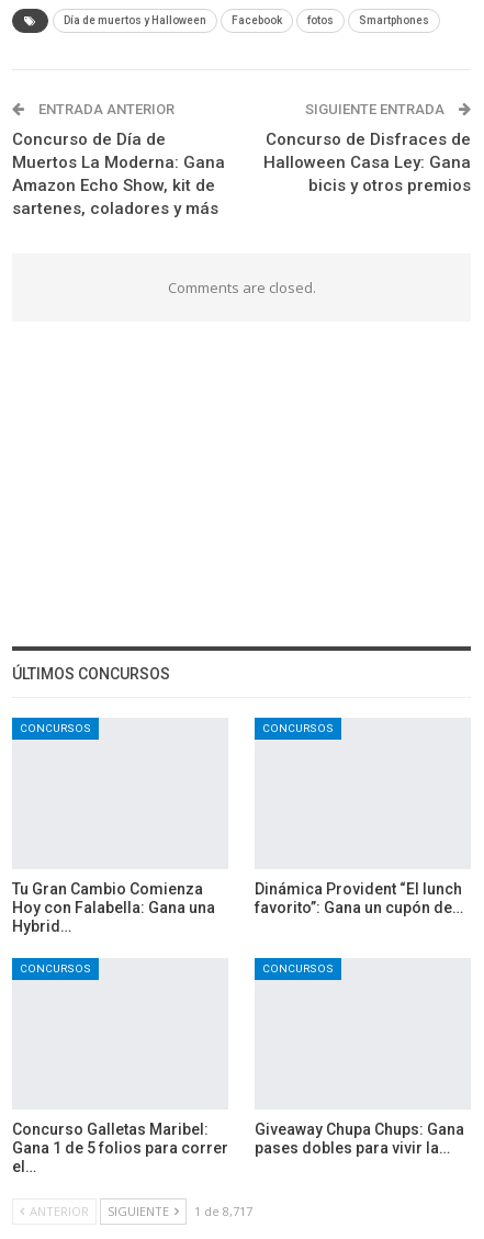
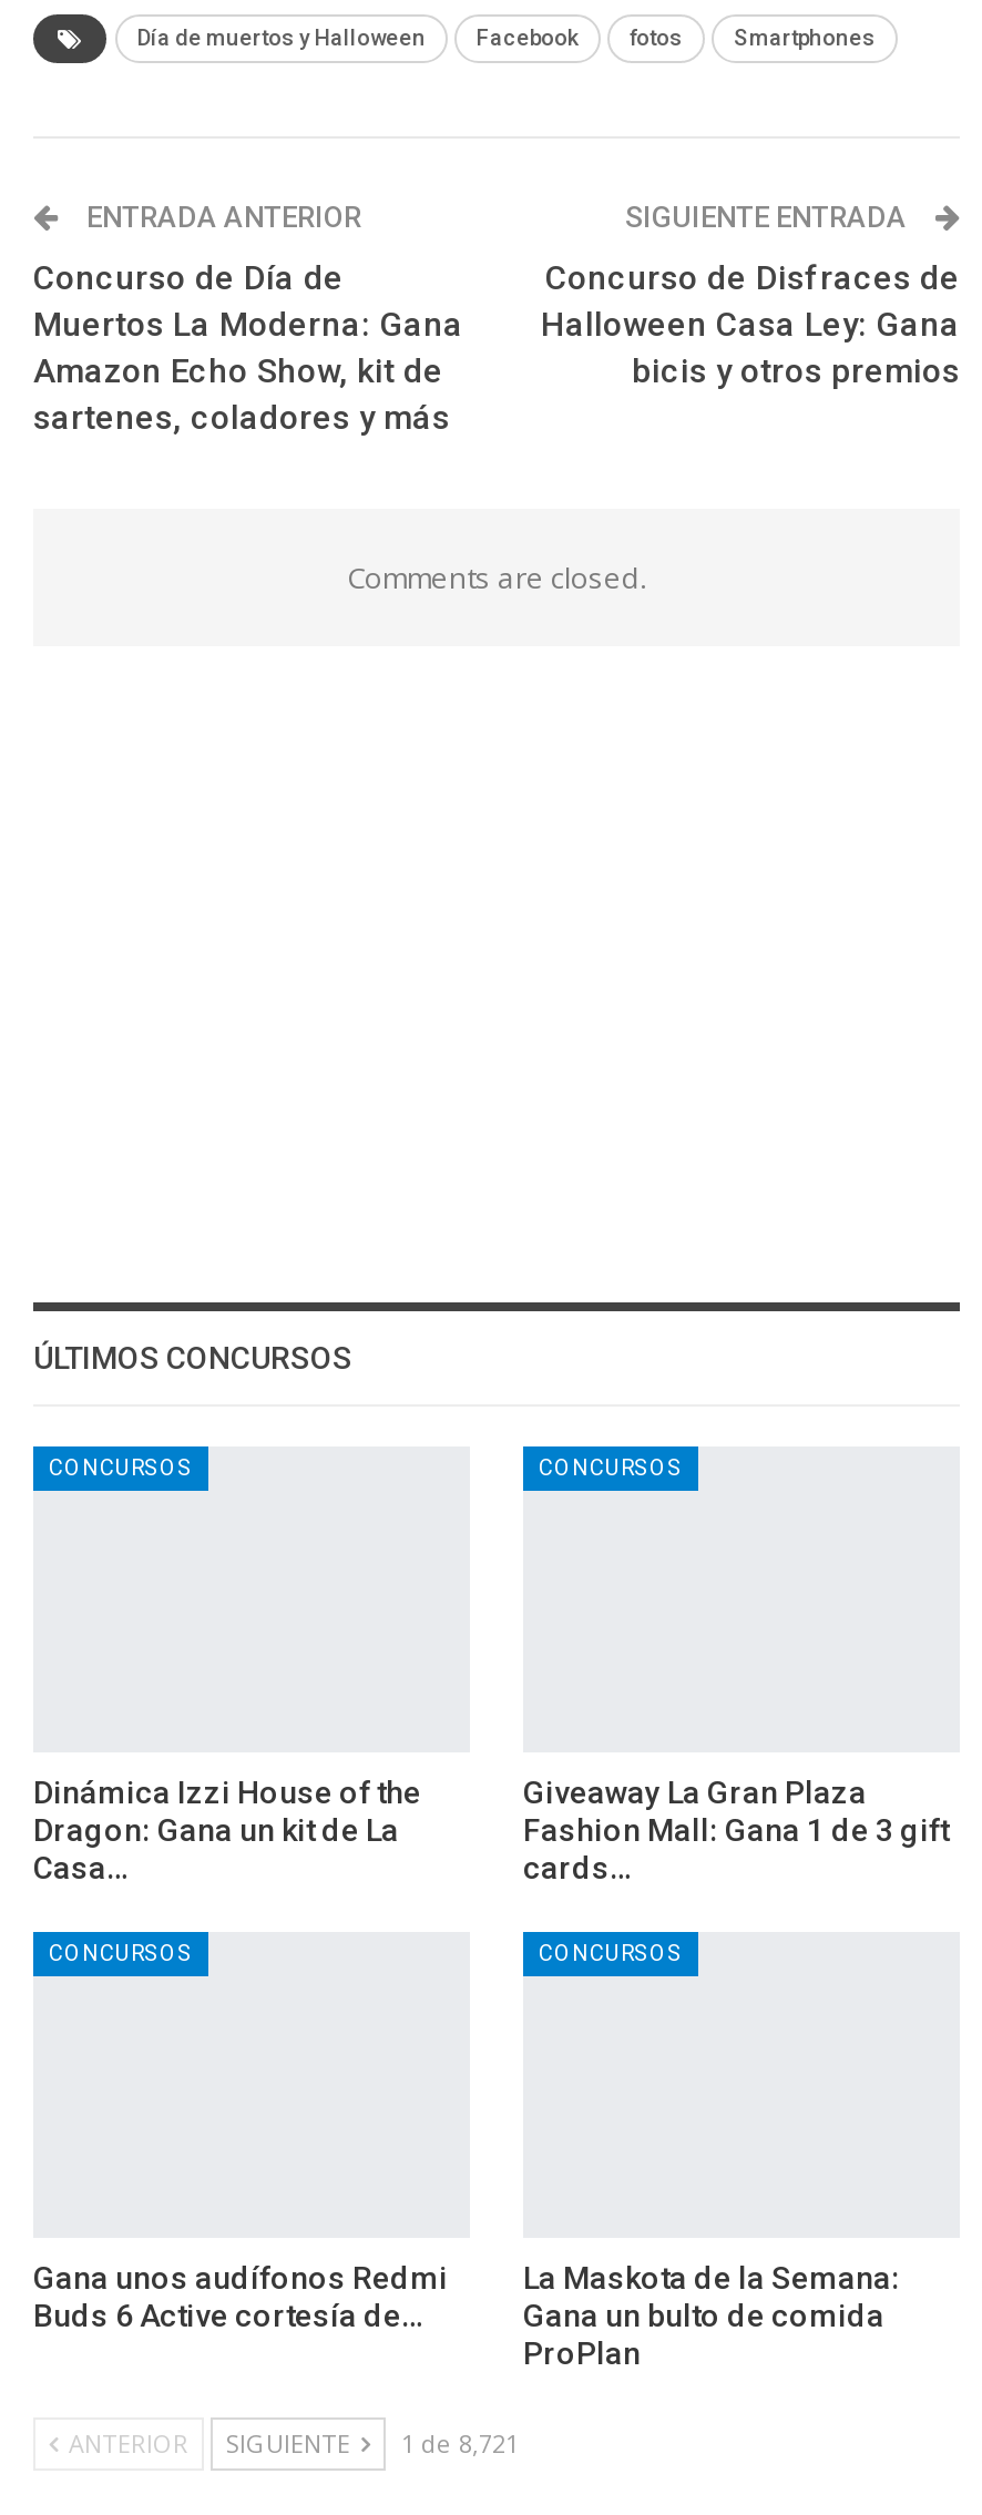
- Tu Gran Cambio Comienza
- Hoy con Falabella: Gana una
- Hybrid…
+ Dinámica Izzi House of the
+ Dragon: Gana un kit de La
+ Casa…

- Dinámica Provident “El lunch
- favorito”: Gana un cupón de…
+ Giveaway La Gran Plaza
+ Fashion Mall: Gana 1 de 3 gift
+ cards…

- Concurso Galletas Maribel:
- Gana 1 de 5 folios para correr
- el…
+ Gana unos audífonos Redmi
+ Buds 6 Active cortesía de…

- Giveaway Chupa Chups: Gana
- pases dobles para vivir la…
+ La Maskota de la Semana:
+ Gana un bulto de comida
+ ProPlan

- ANTERIOR SIGUIENTE 1 de 8,717
+ ANTERIOR SIGUIENTE 1 de 8,721
